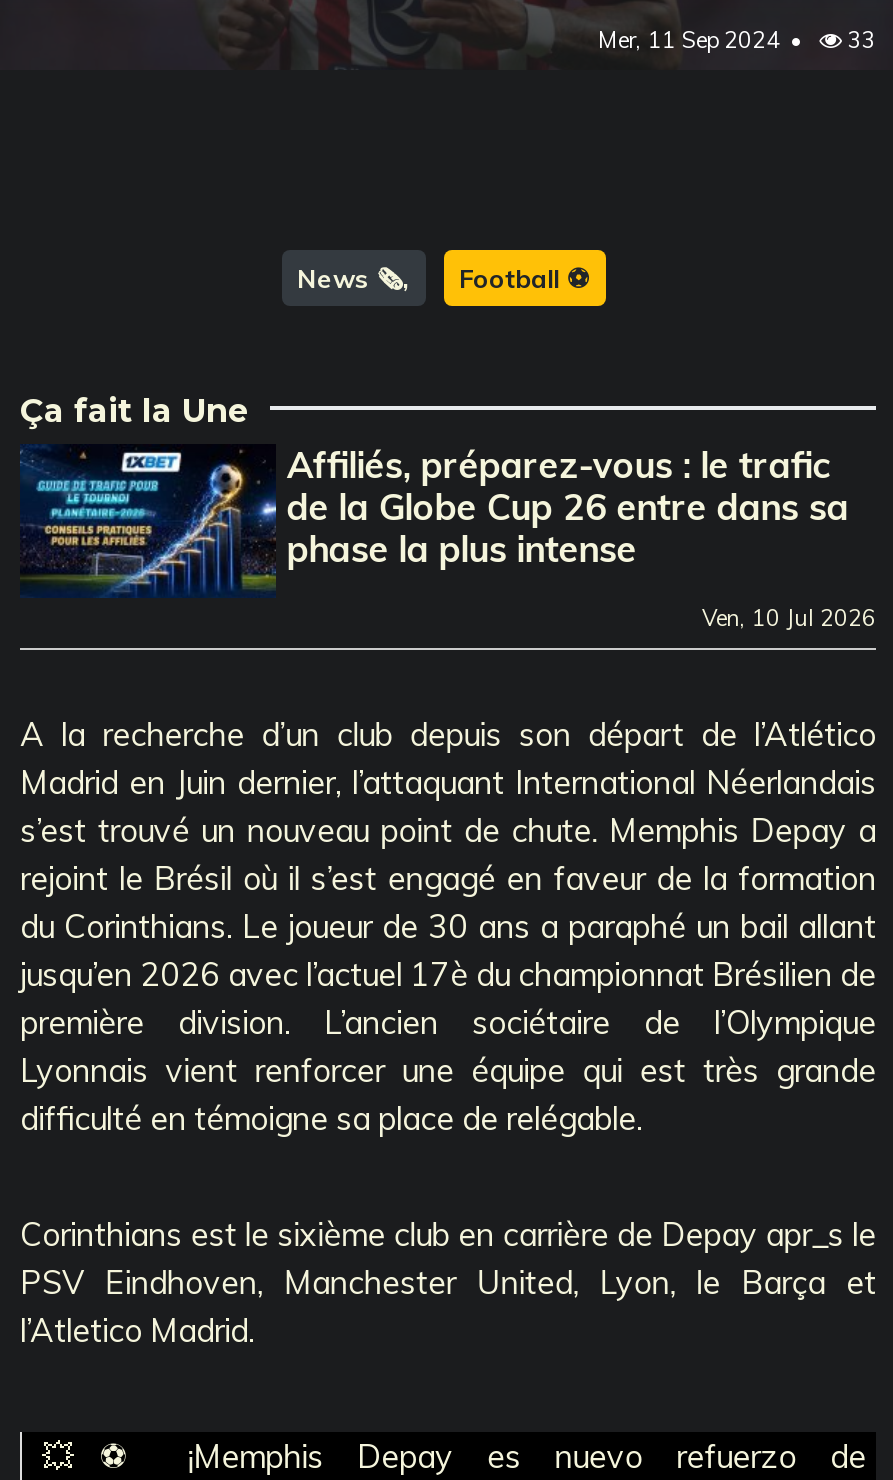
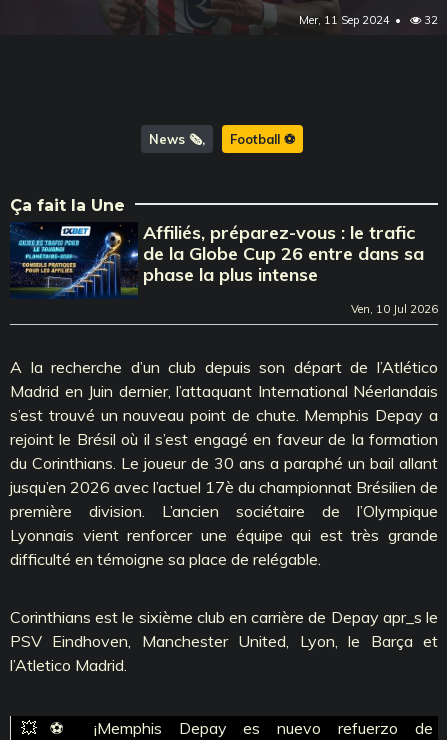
- 33
+ 32
